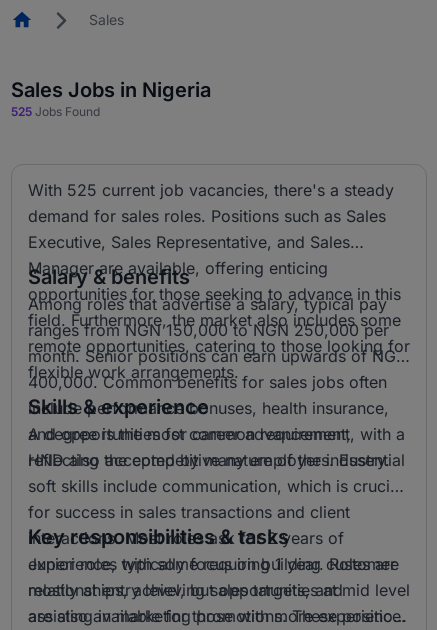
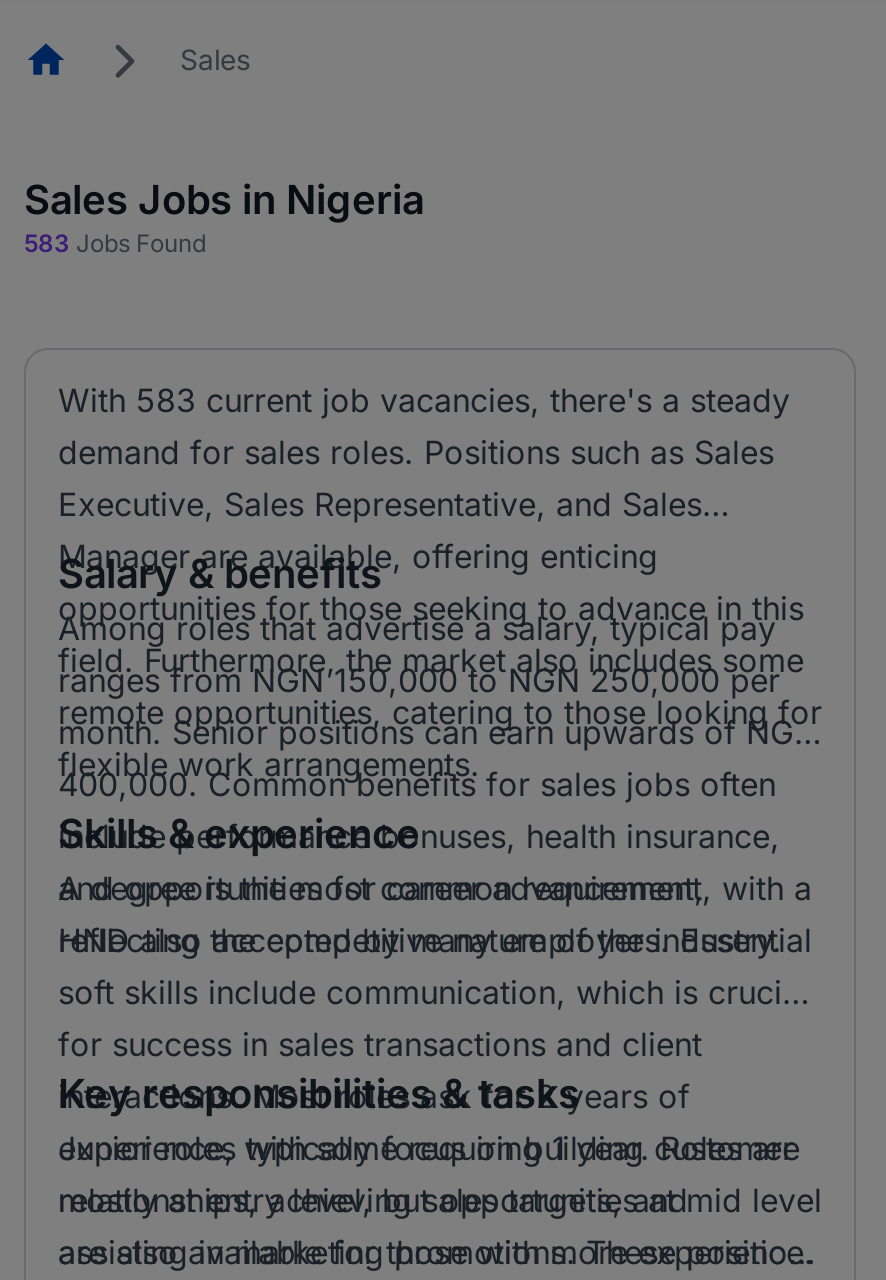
- 525 Jobs Found
+ 583 Jobs Found

- With 525 current job vacancies, there's a steady
+ With 583 current job vacancies, there's a steady
